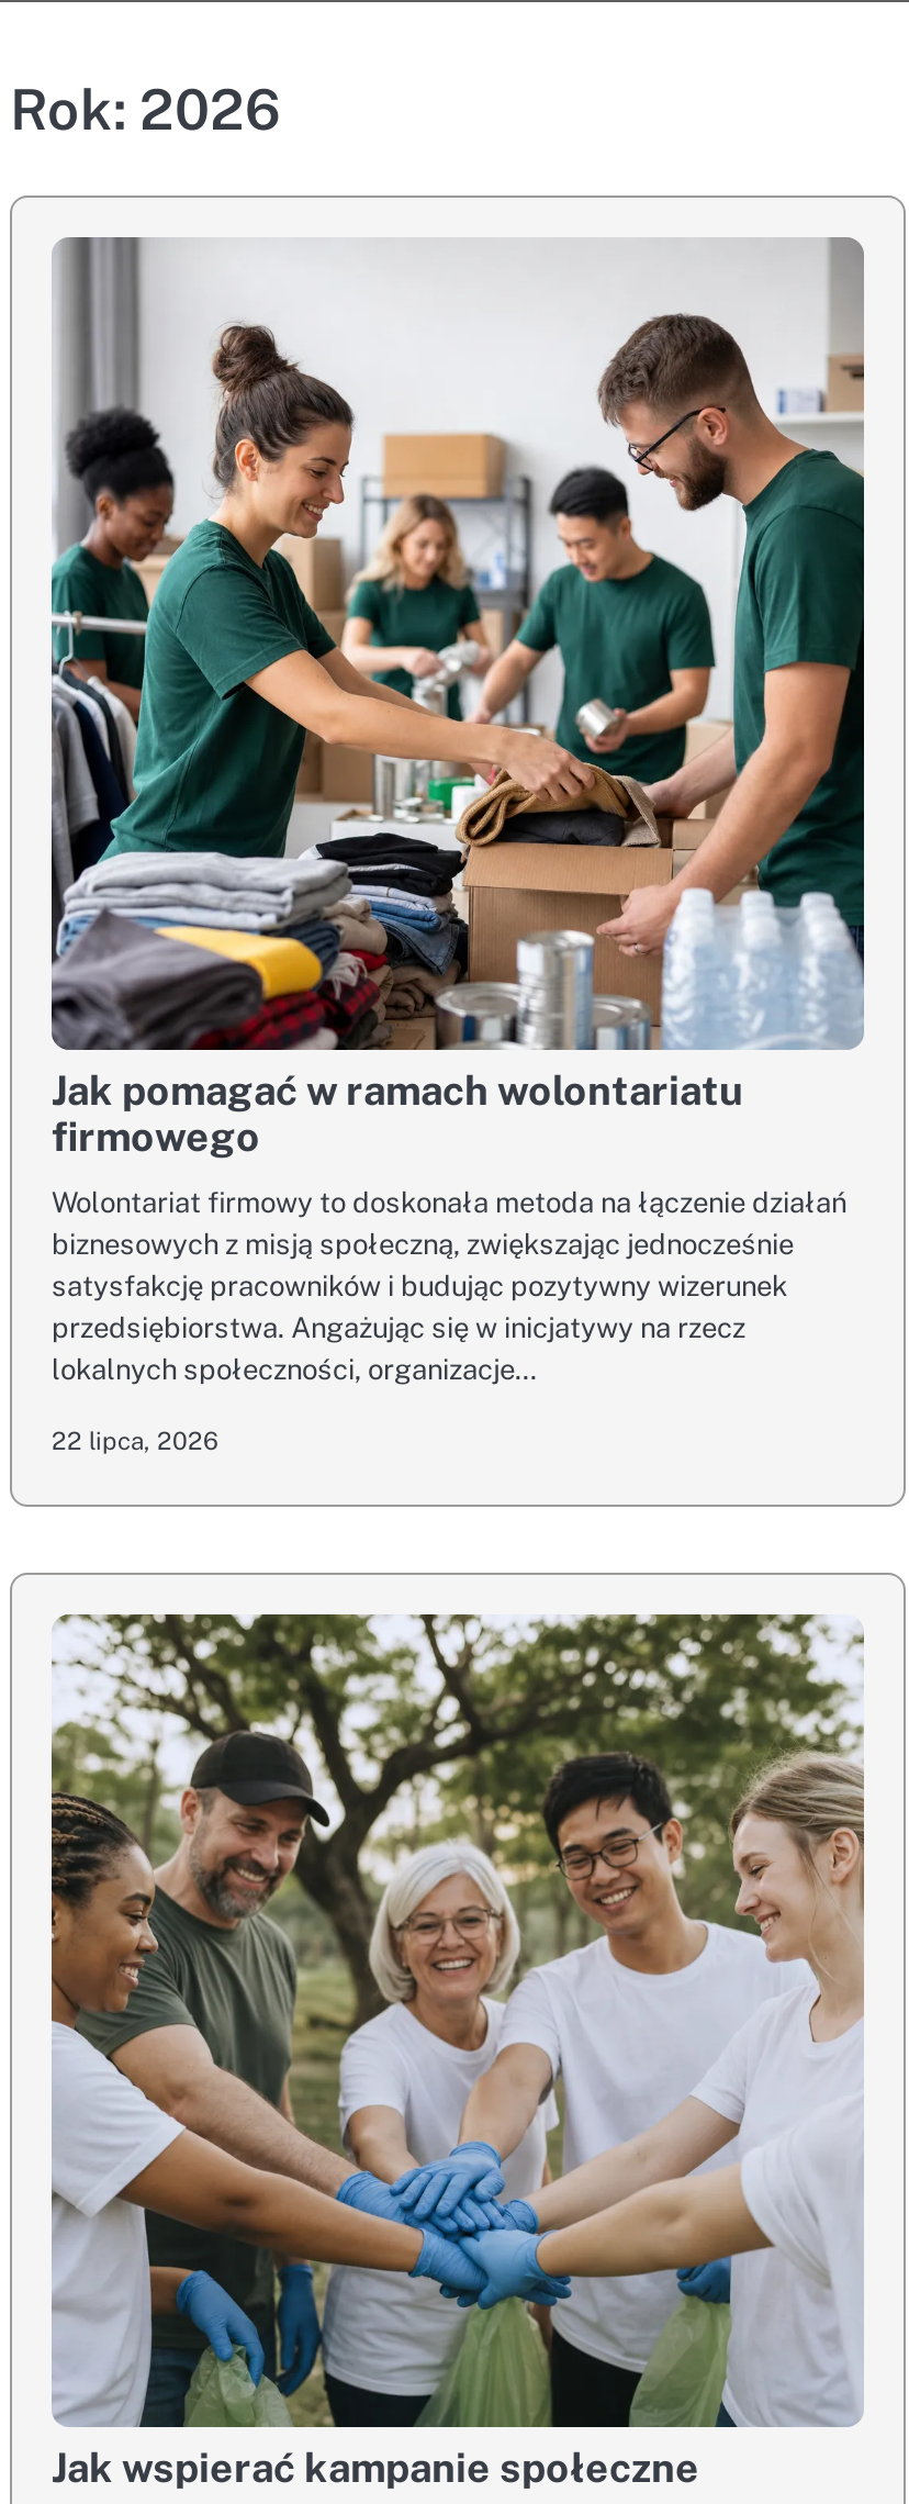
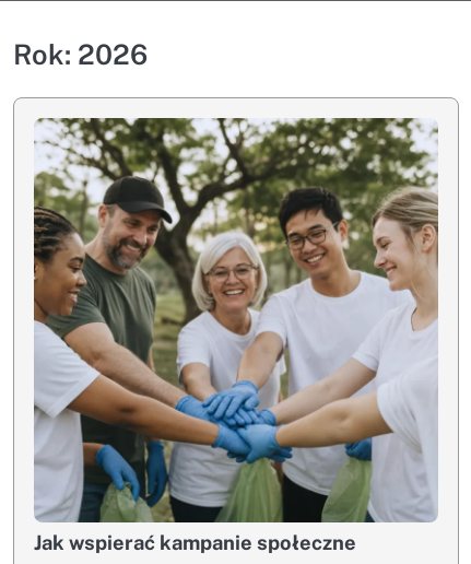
- [image]
- Jak pomagać w ramach wolontariatu
- firmowego
- Wolontariat firmowy to doskonała metoda na łączenie działań
- biznesowych z misją społeczną, zwiększając jednocześnie
- satysfakcję pracowników i budując pozytywny wizerunek
- przedsiębiorstwa. Angażując się w inicjatywy na rzecz
- lokalnych społeczności, organizacje…
- 22 lipca, 2026
